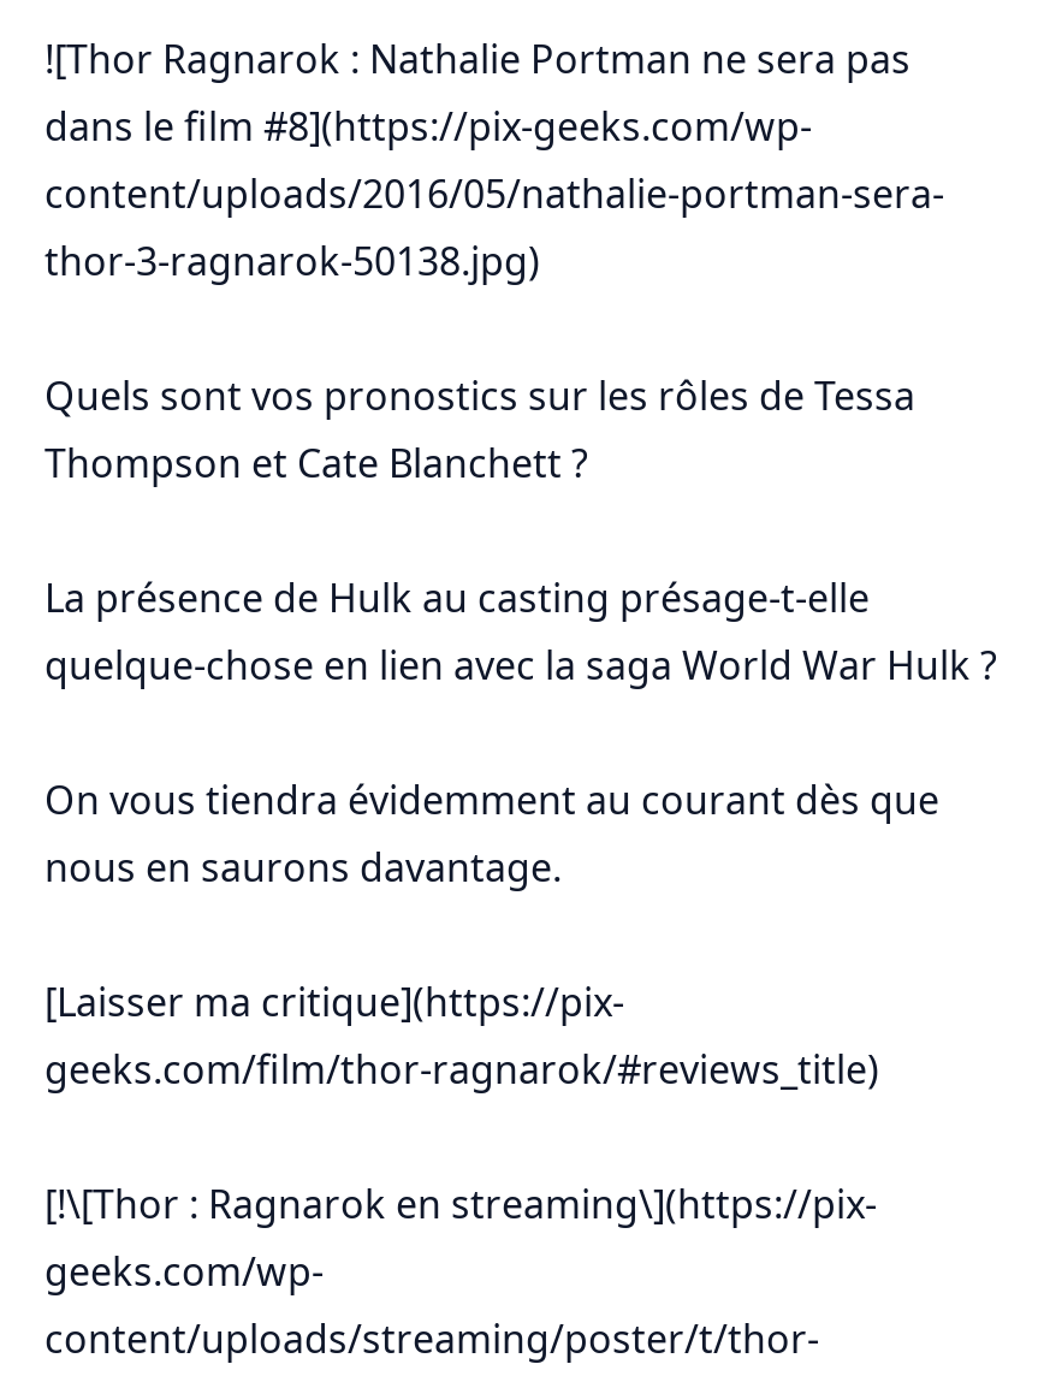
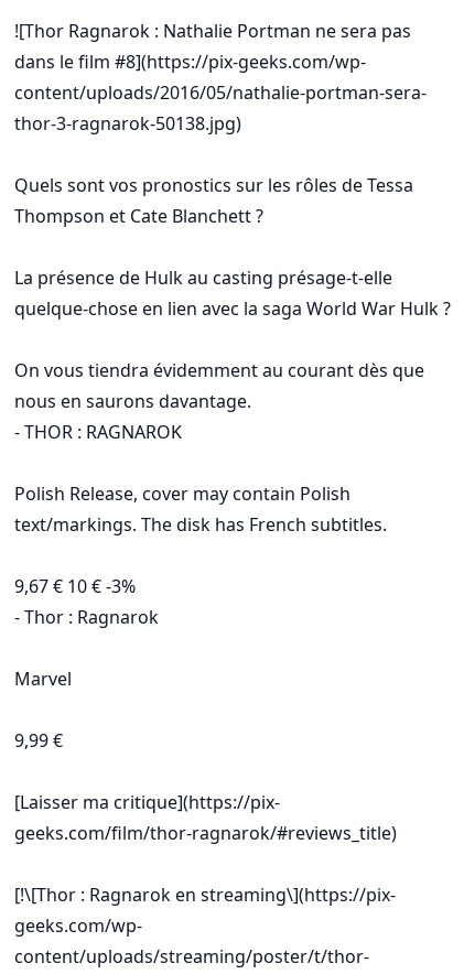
+ - THOR : RAGNAROK
+ Polish Release, cover may contain Polish
+ text/markings. The disk has French subtitles.
+ 9,67 € 10 € -3%
+ - Thor : Ragnarok
+ Marvel
+ 9,99 €
